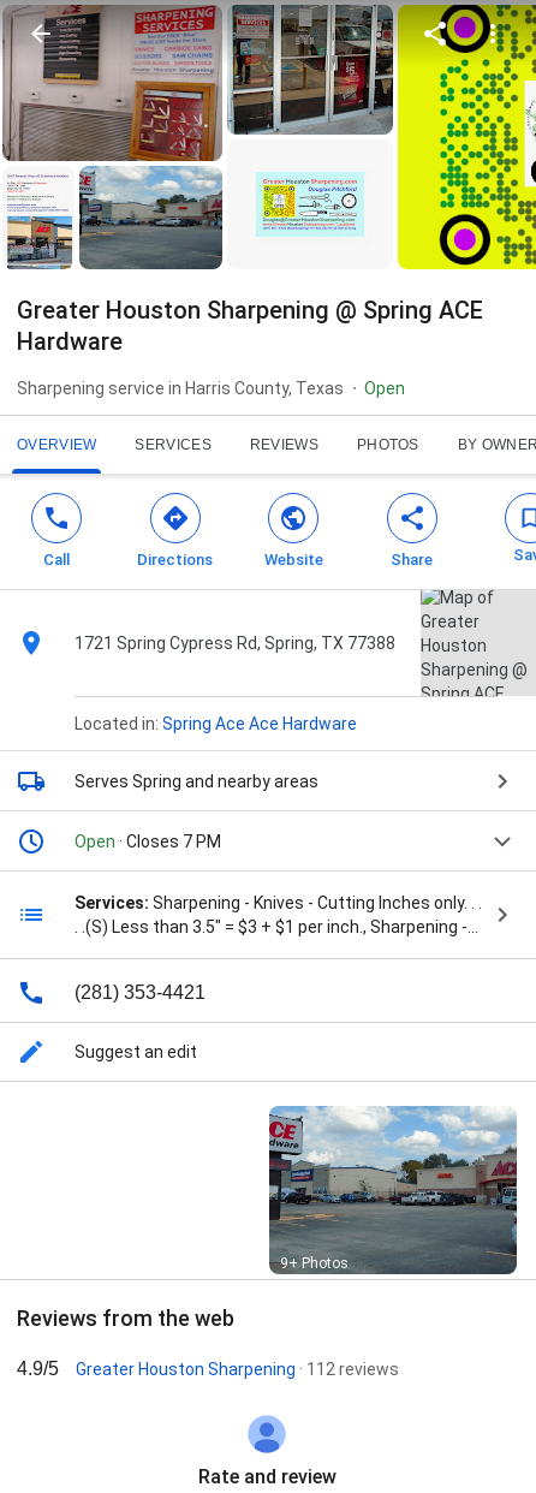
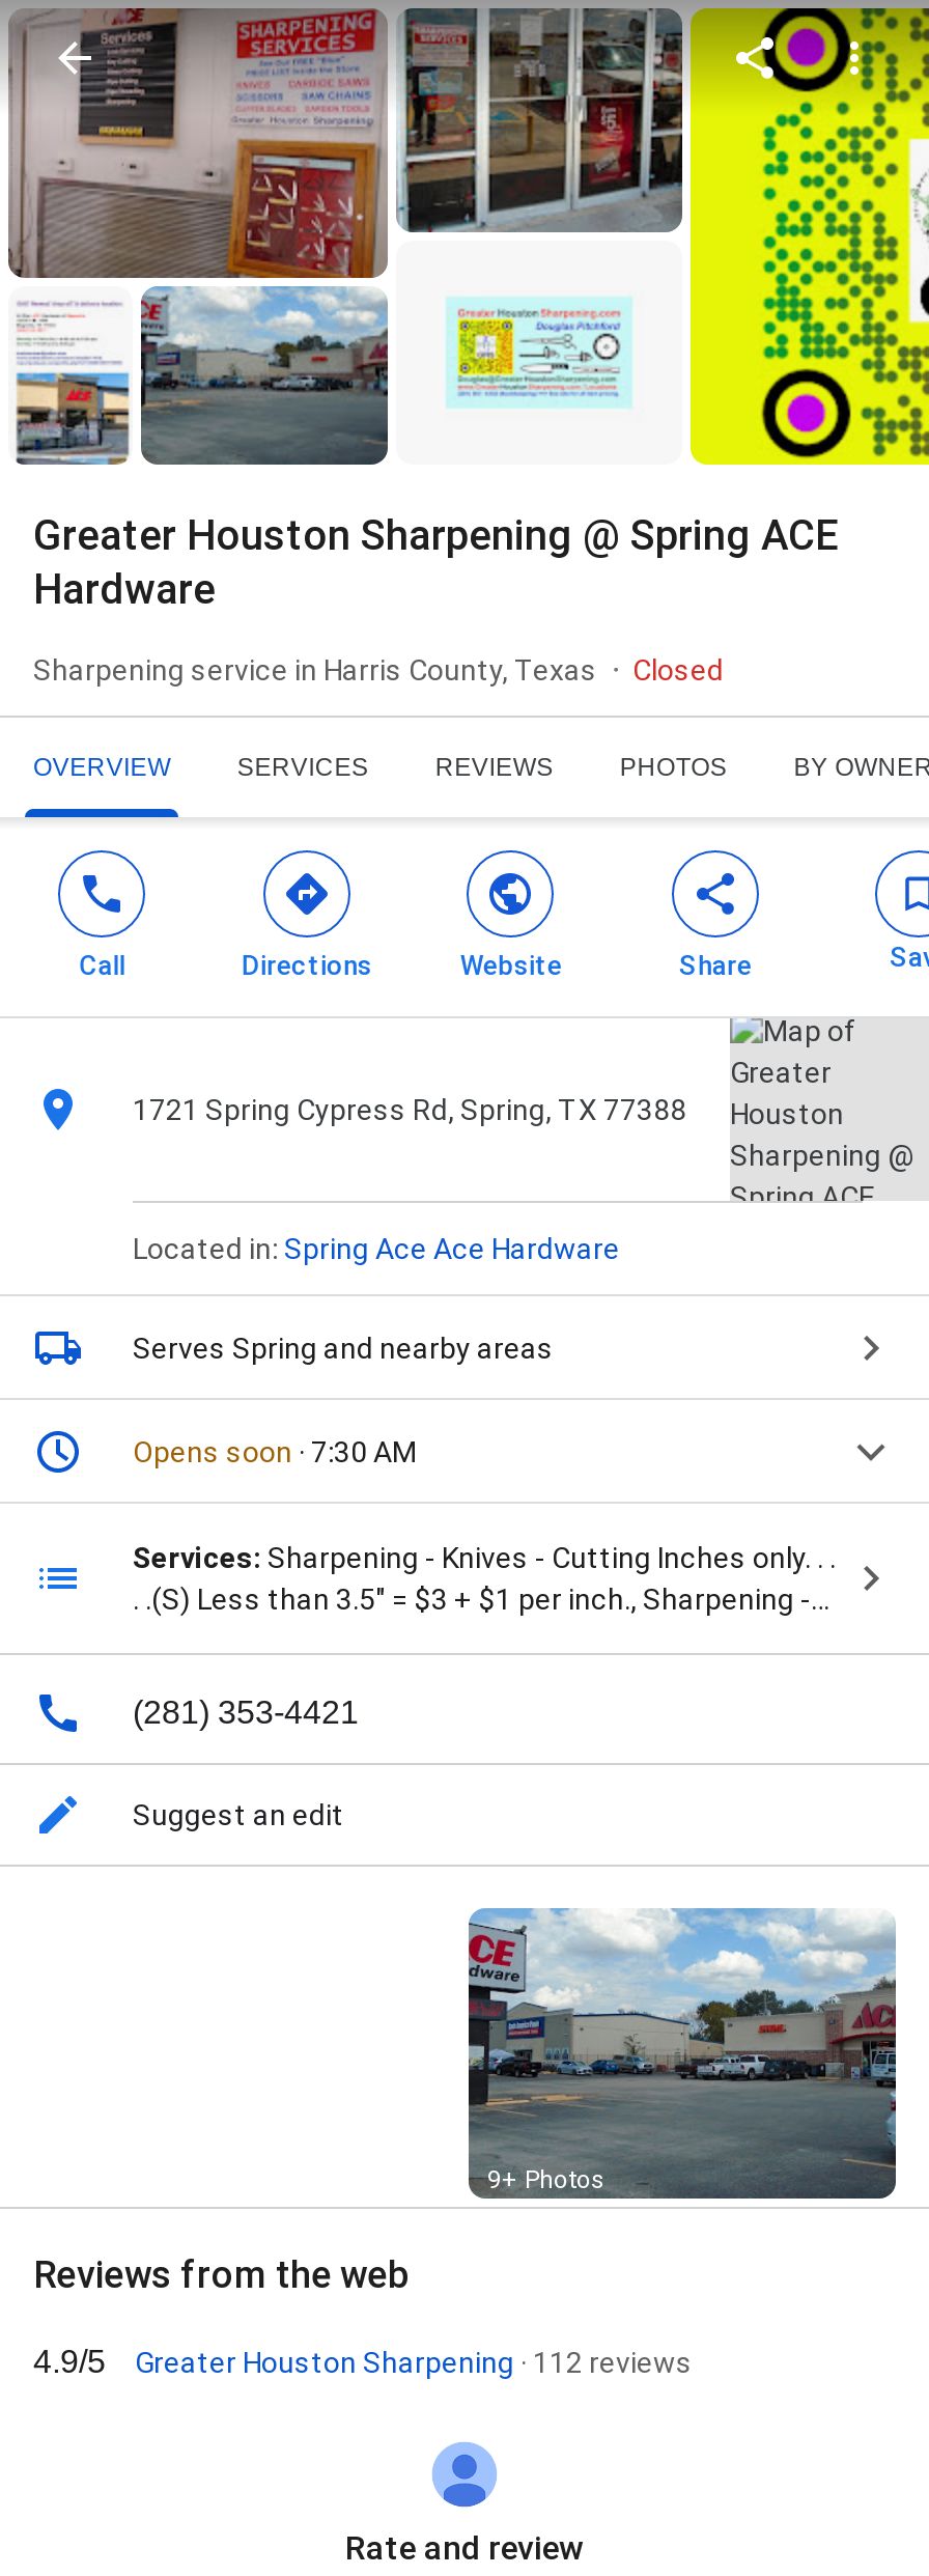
- Open
+ Closed

- Open · Closes 7 PM
+ Opens soon · 7:30 AM
